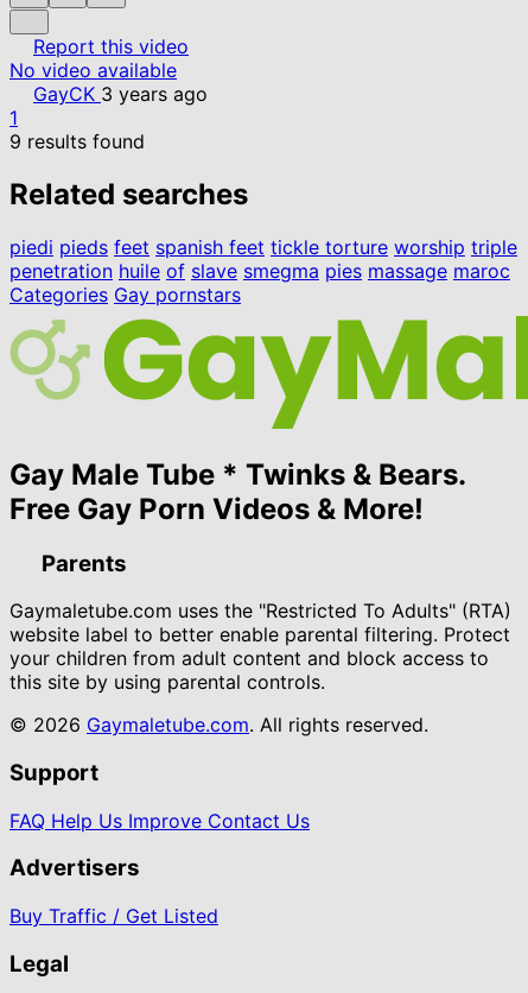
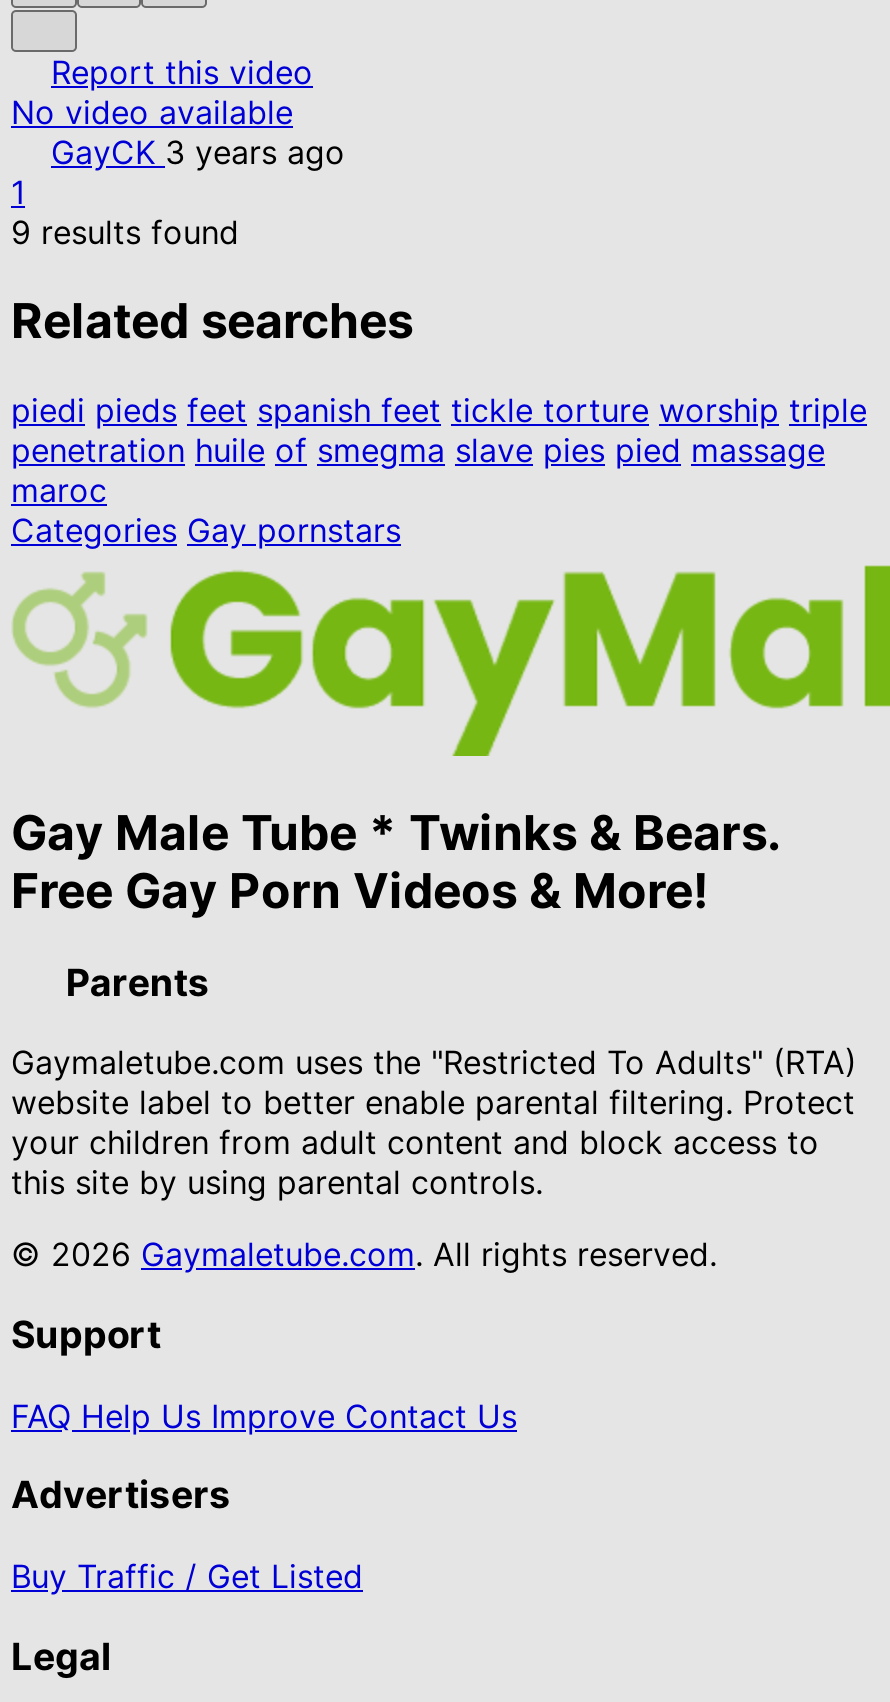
- penetration huile of slave smegma pies massage maroc
+ penetration huile of smegma slave pies pied massage
+ maroc
